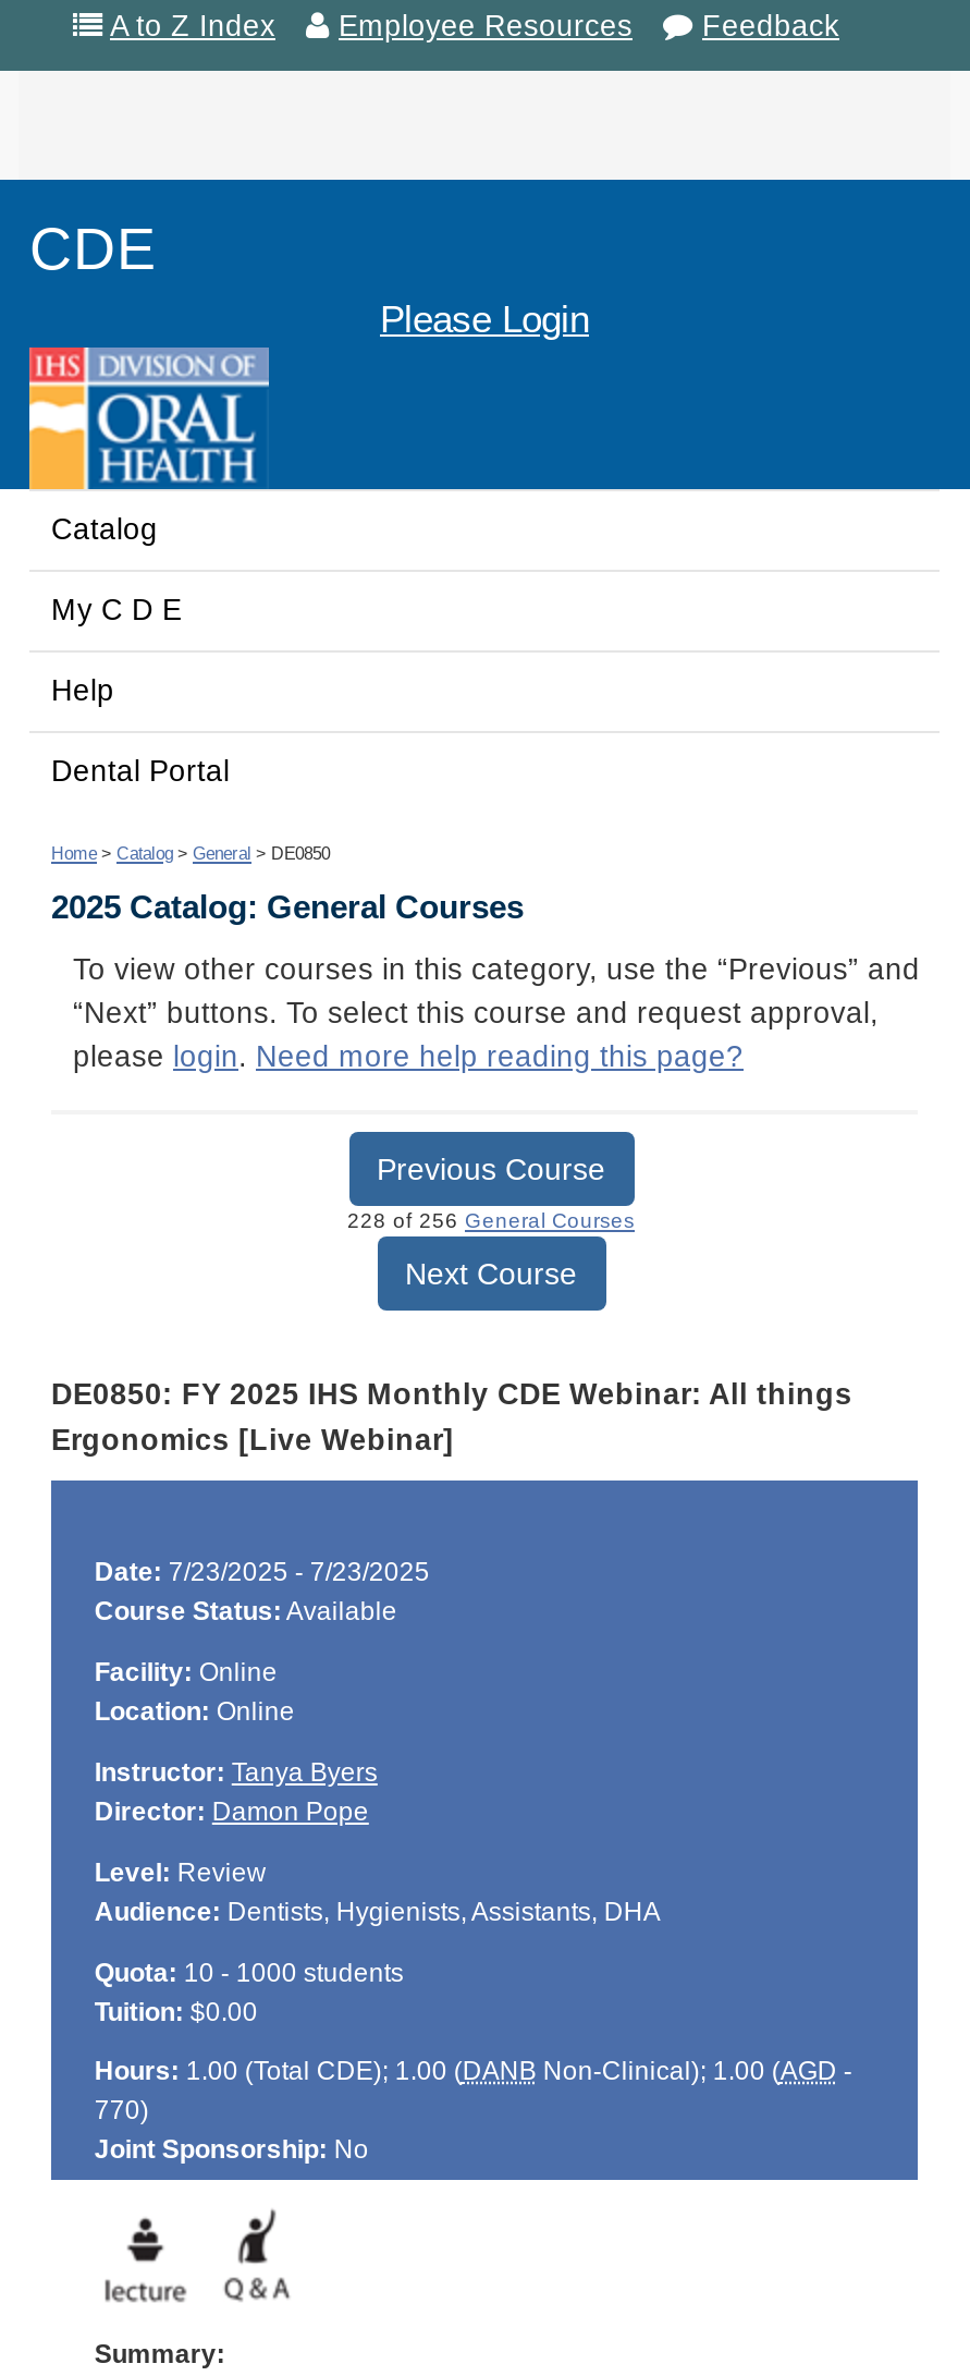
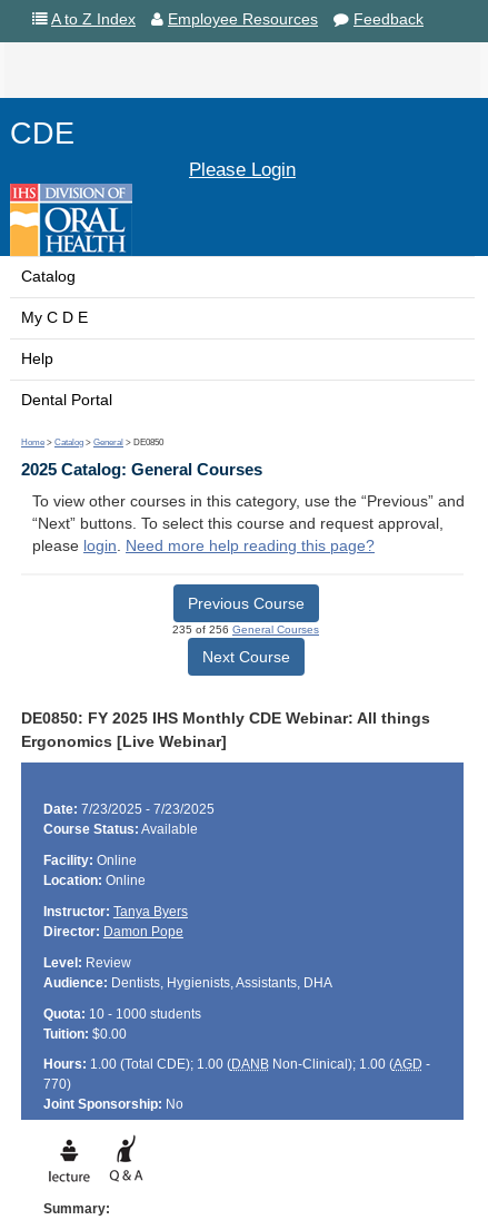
- 228 of 256General Courses
+ 235 of 256General Courses
